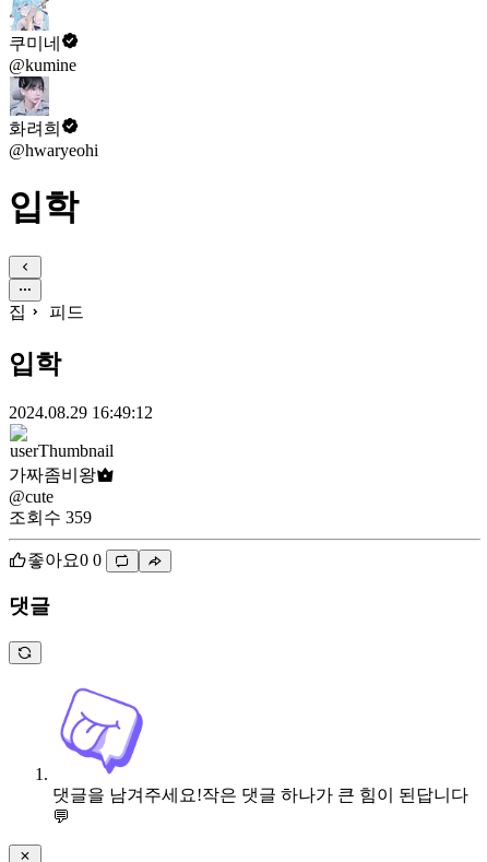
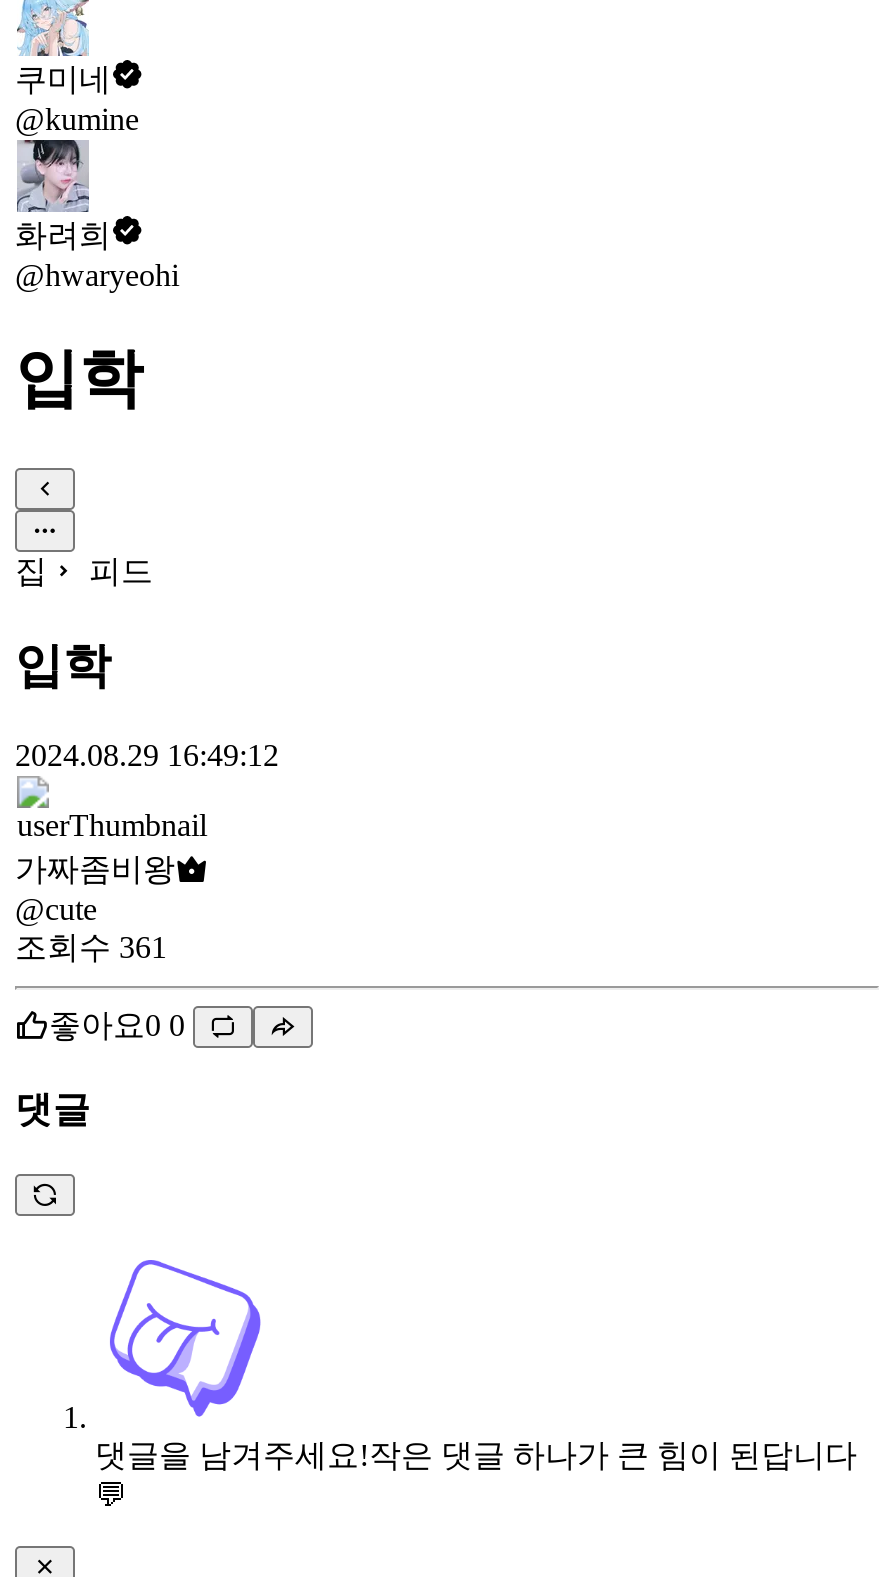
- 조회수 359
+ 조회수 361
